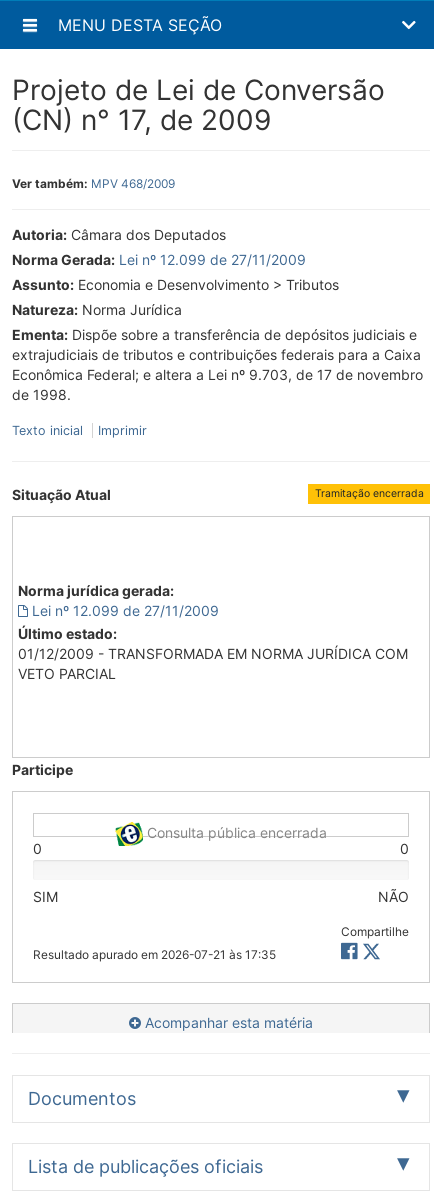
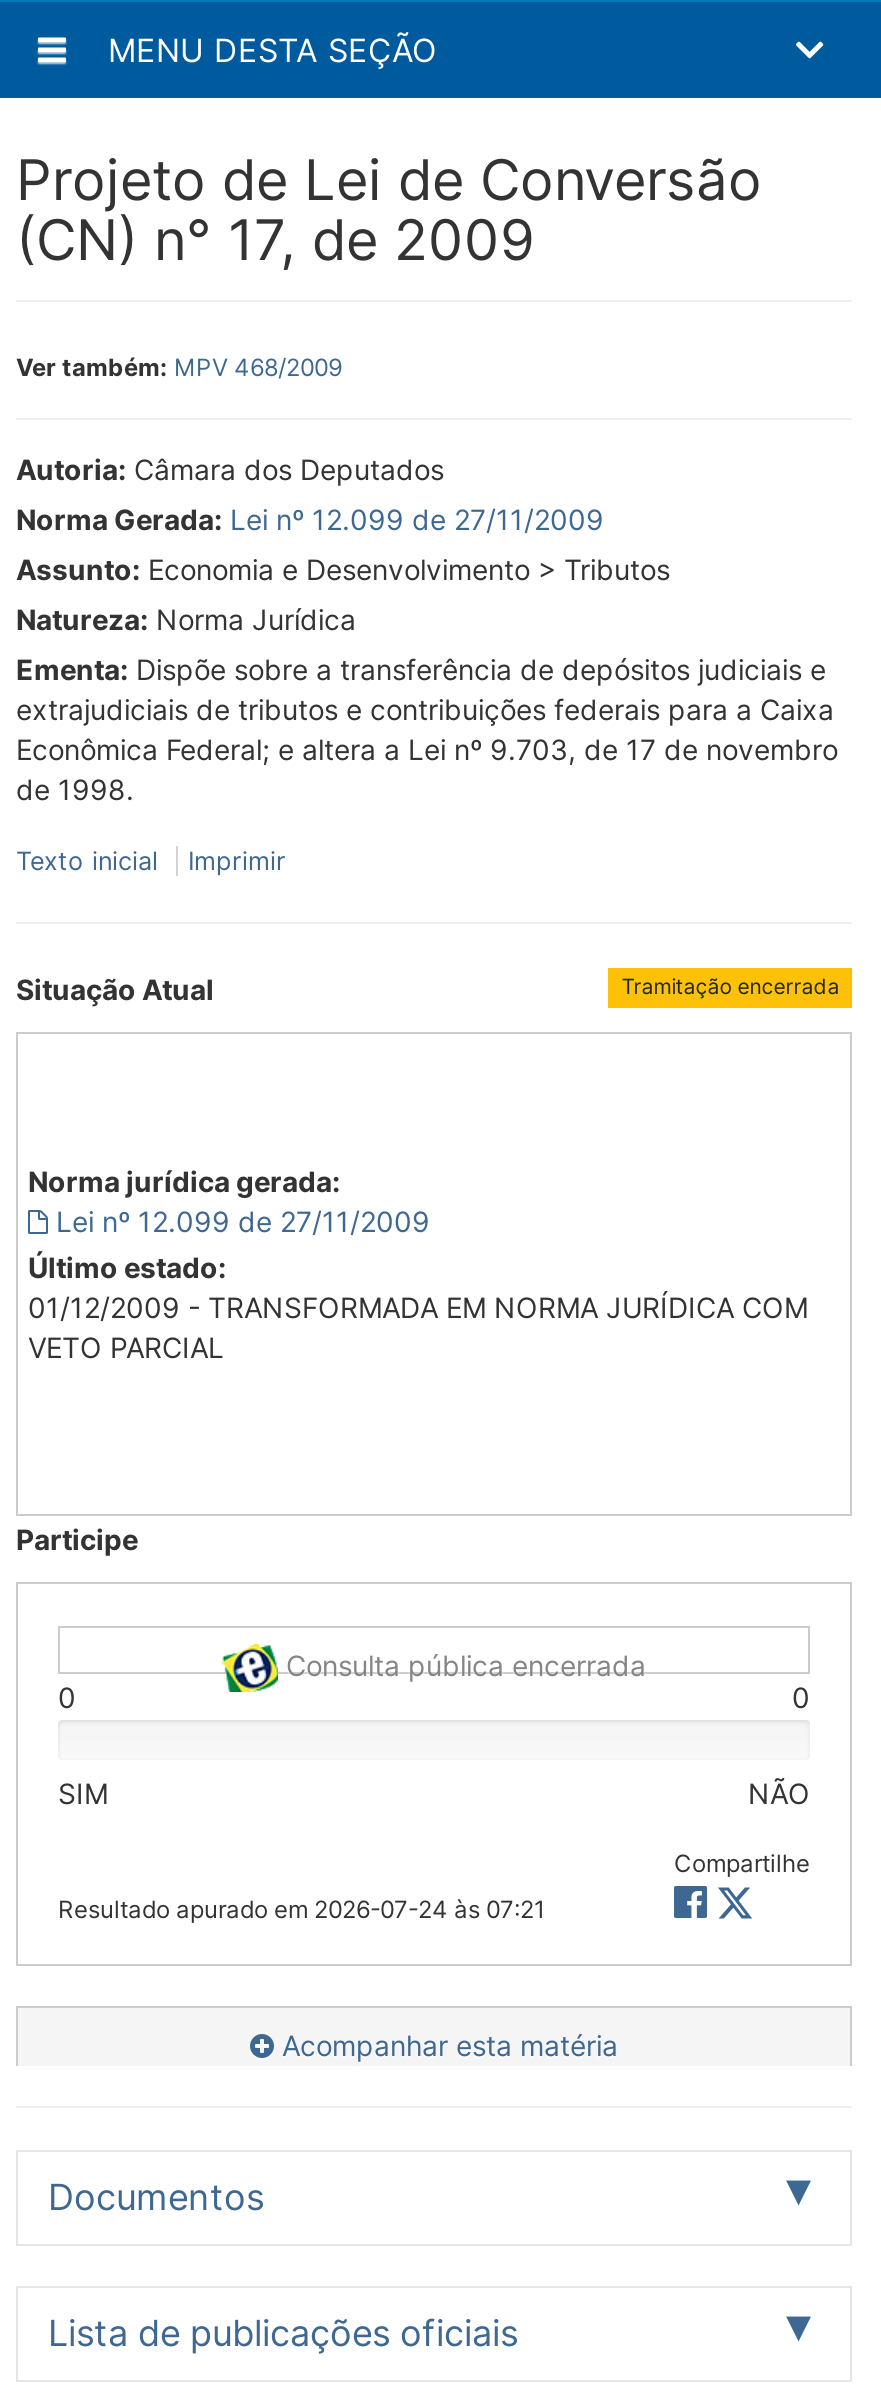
- Resultado apurado em 2026-07-21 às 17:35
+ Resultado apurado em 2026-07-24 às 07:21
